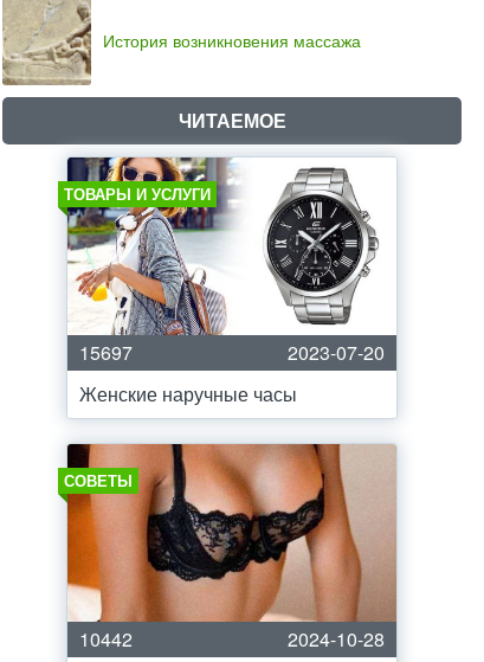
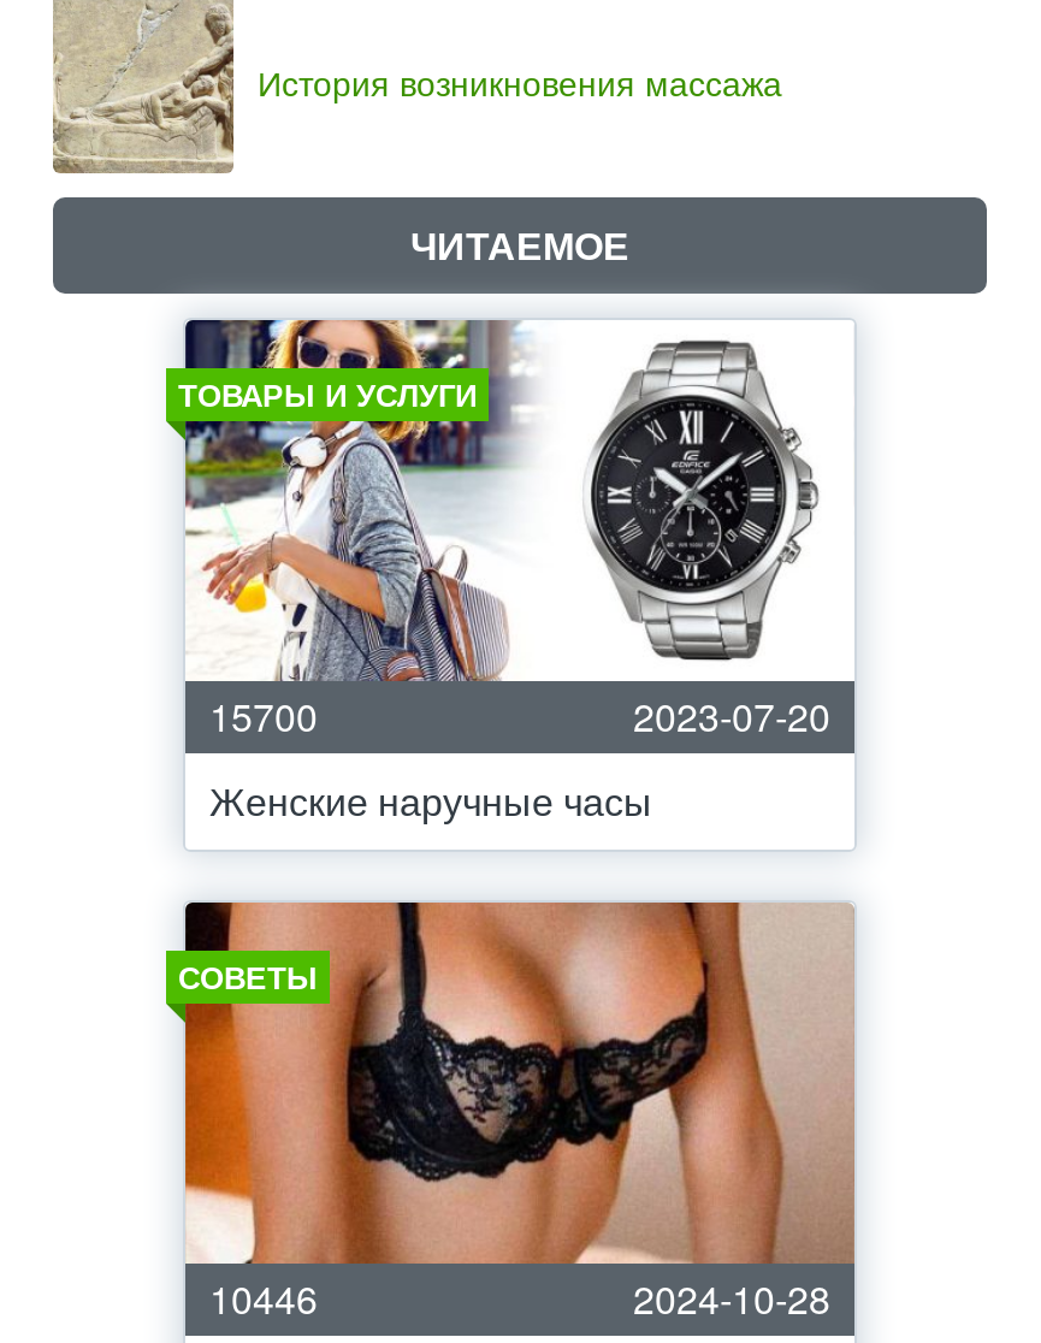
- 15697
+ 15700

- 10442
+ 10446
